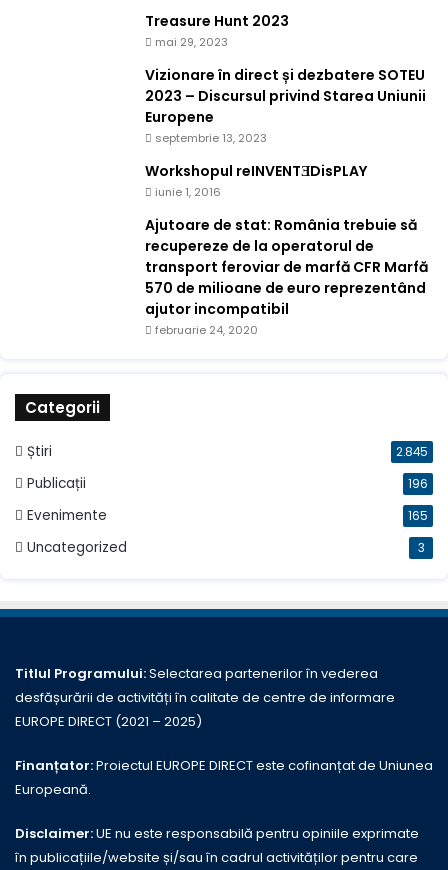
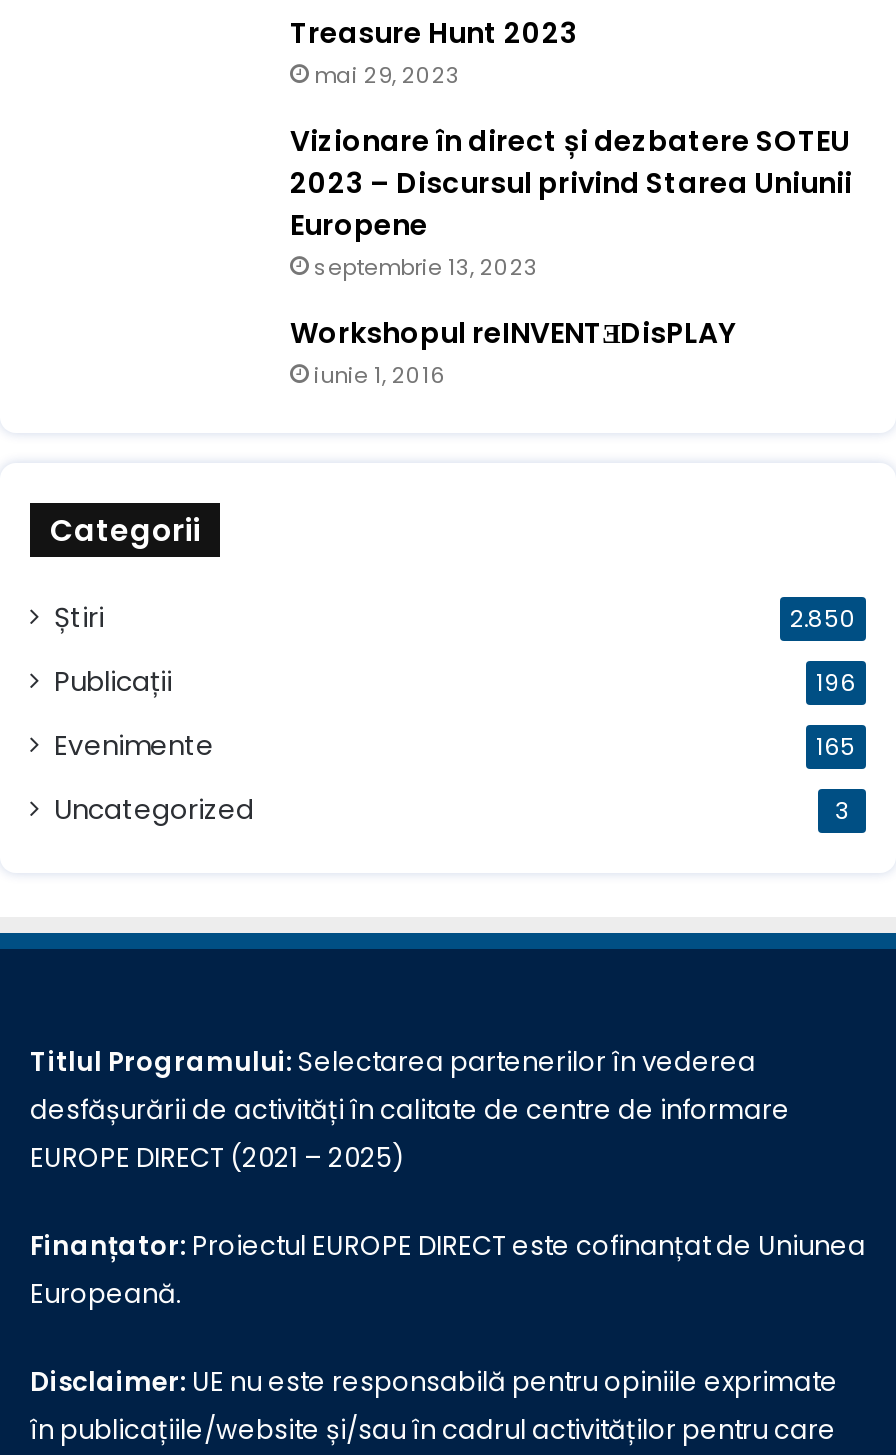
- Ajutoare de stat: România trebuie să
- recupereze de la operatorul de
- transport feroviar de marfă CFR Marfă
- 570 de milioane de euro reprezentând
- ajutor incompatibil
- februarie 24, 2020

- 2.845
+ 2.850
